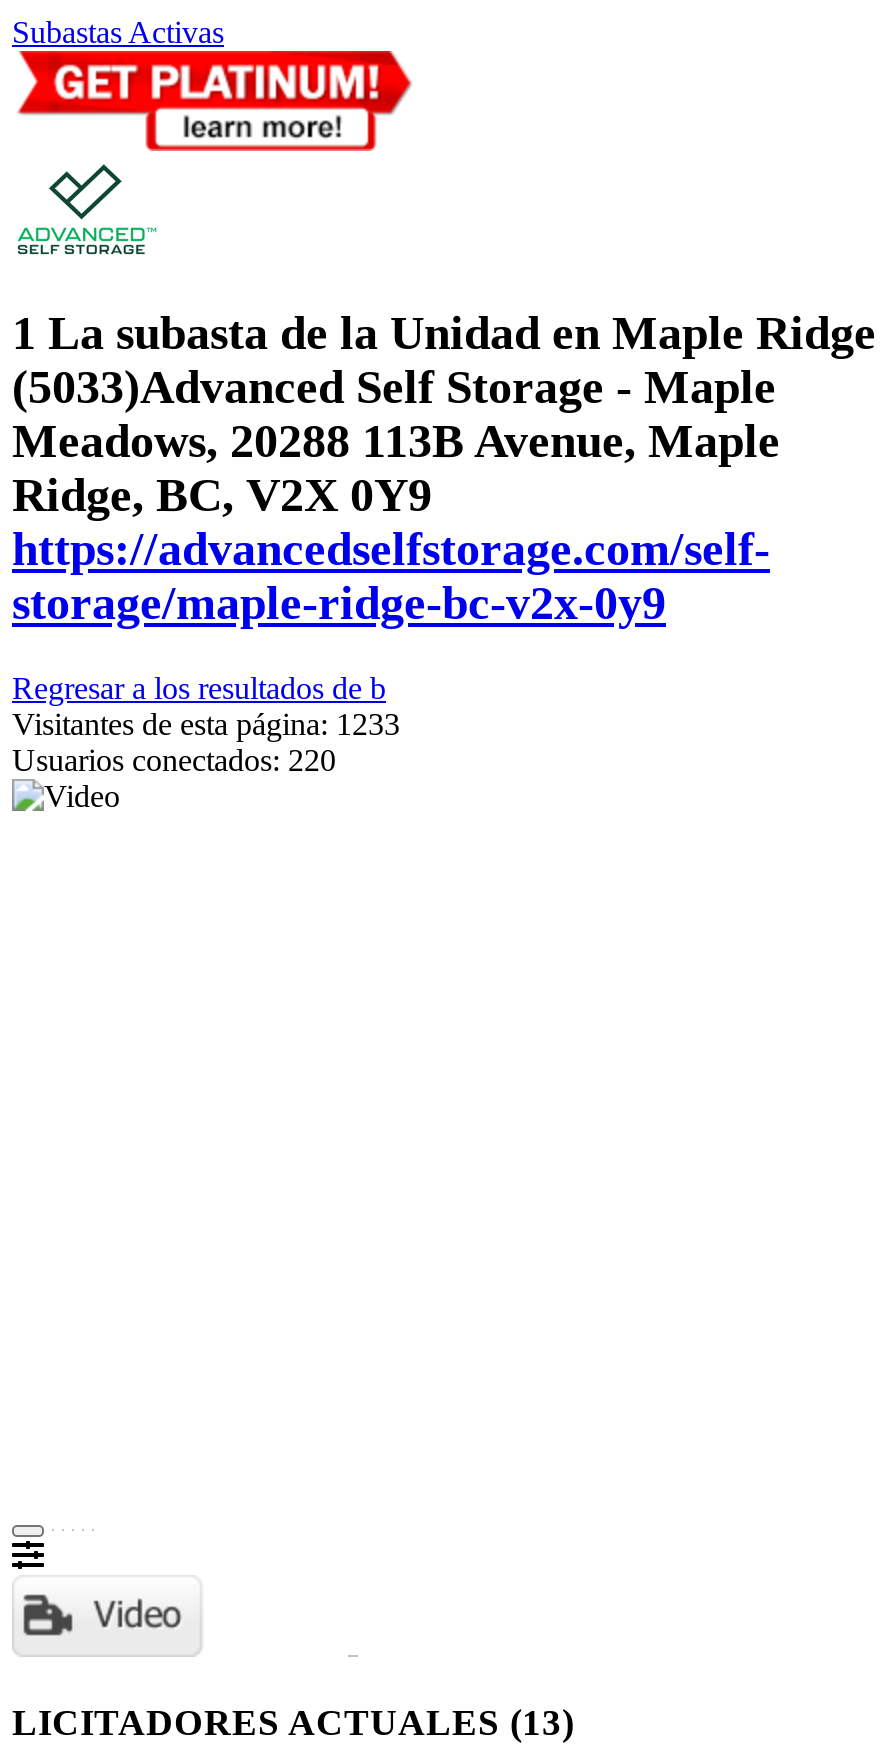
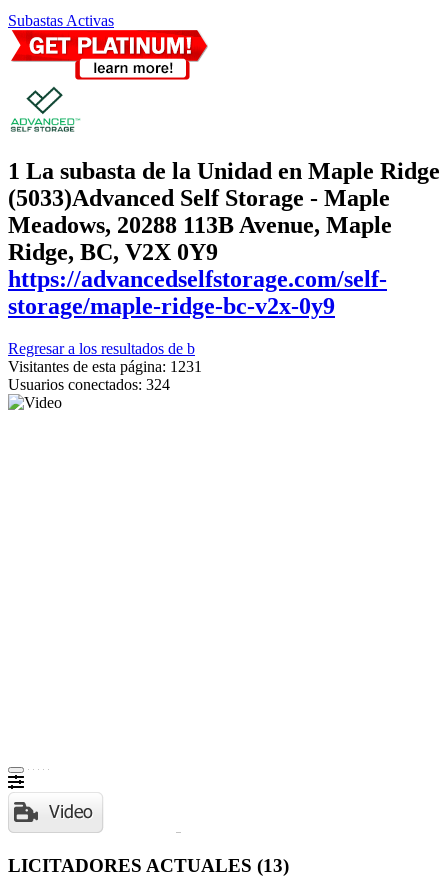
- Visitantes de esta página: 1233
+ Visitantes de esta página: 1231

- Usuarios conectados: 220
+ Usuarios conectados: 324
